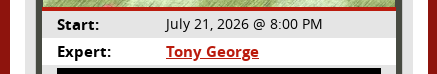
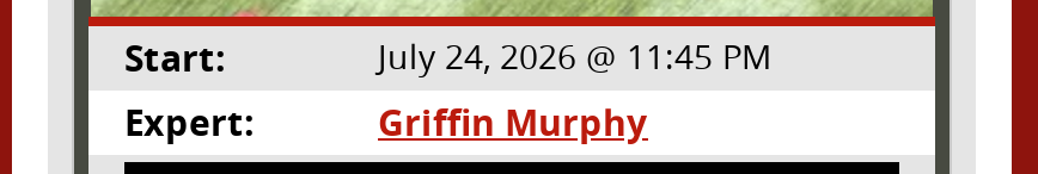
- July 21, 2026 @ 8:00 PM
+ July 24, 2026 @ 11:45 PM

- Tony George
+ Griffin Murphy
